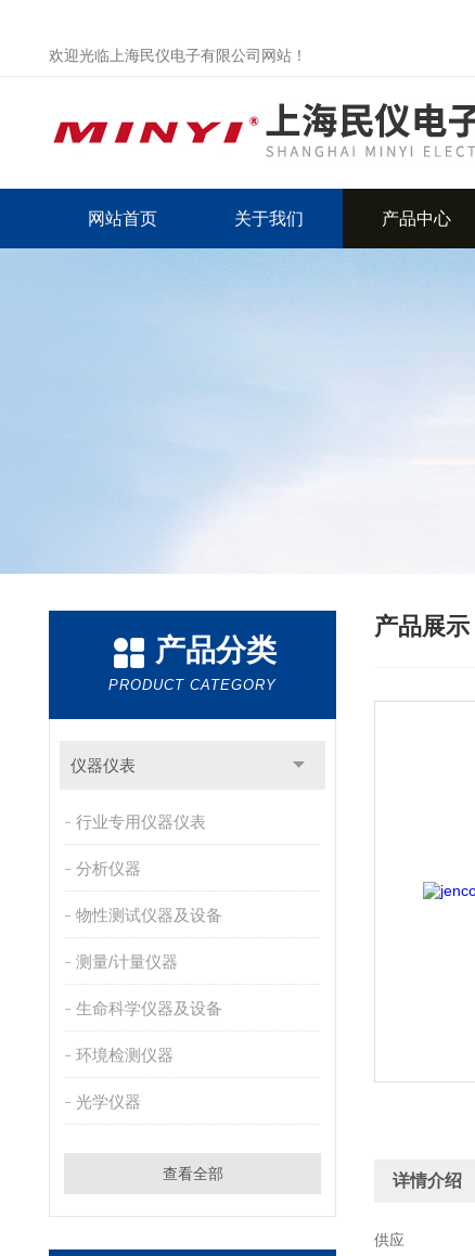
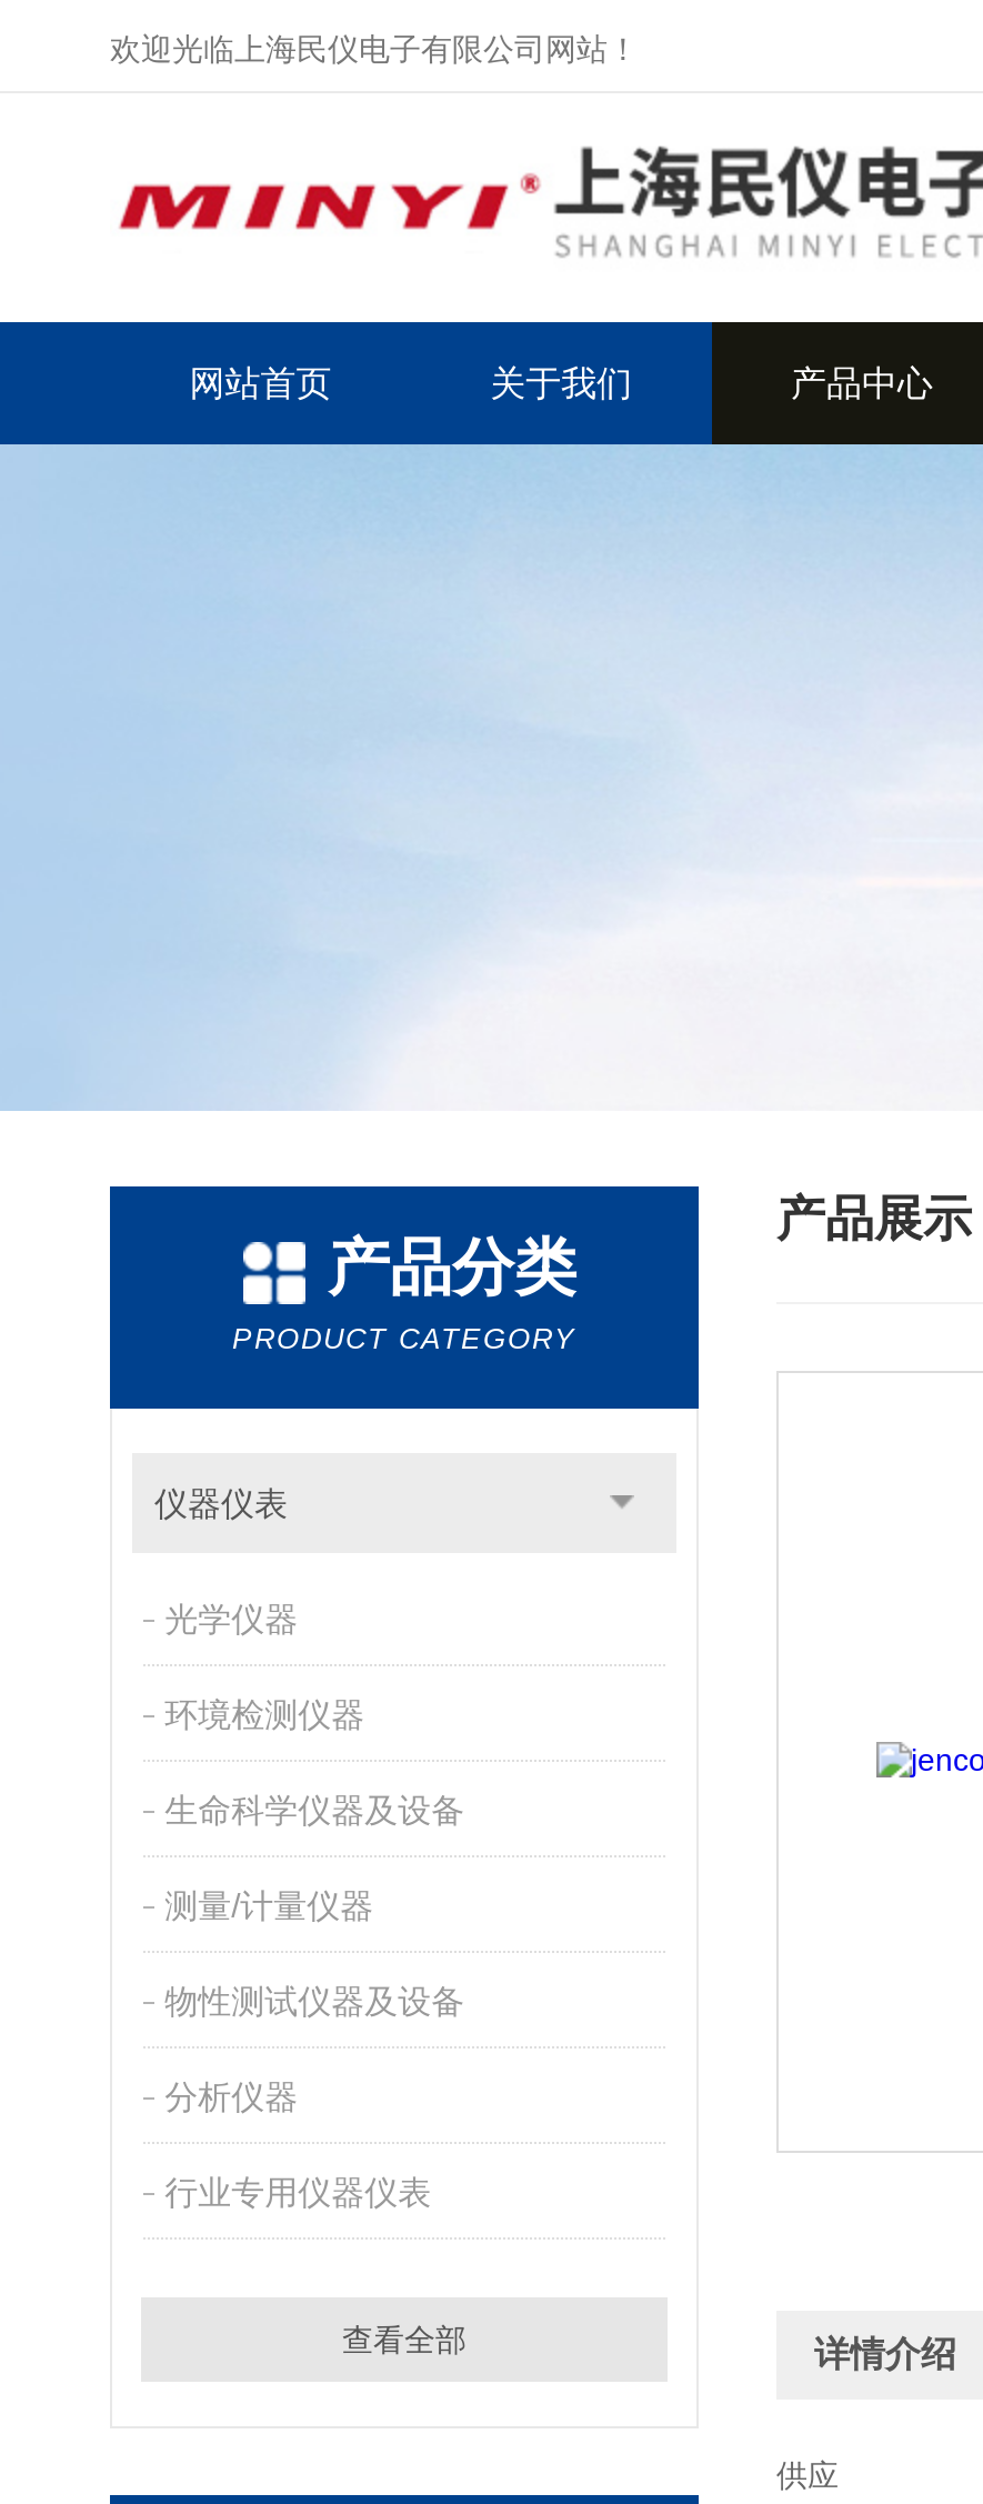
moved down: 行业专用仪器仪表

moved up: 分析仪器 | 物性测试仪器及设备 | 测量/计量仪器 | 生命科学仪器及设备 | 环境检测仪器 | 光学仪器
